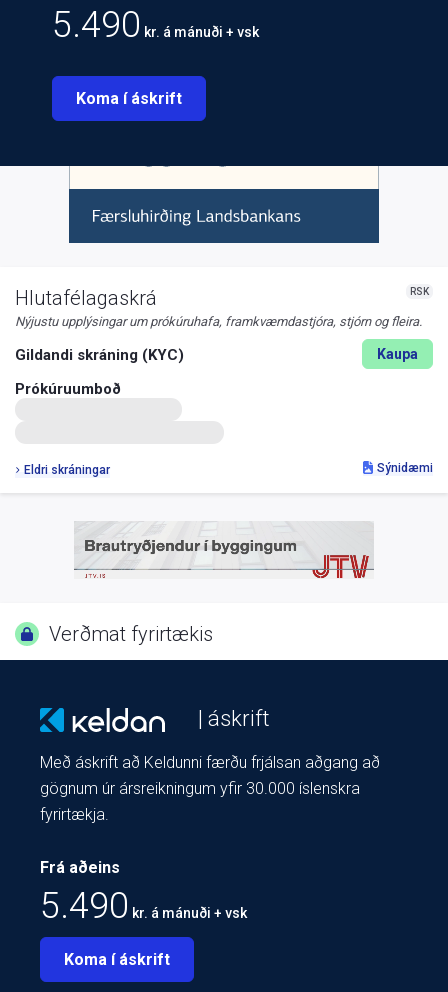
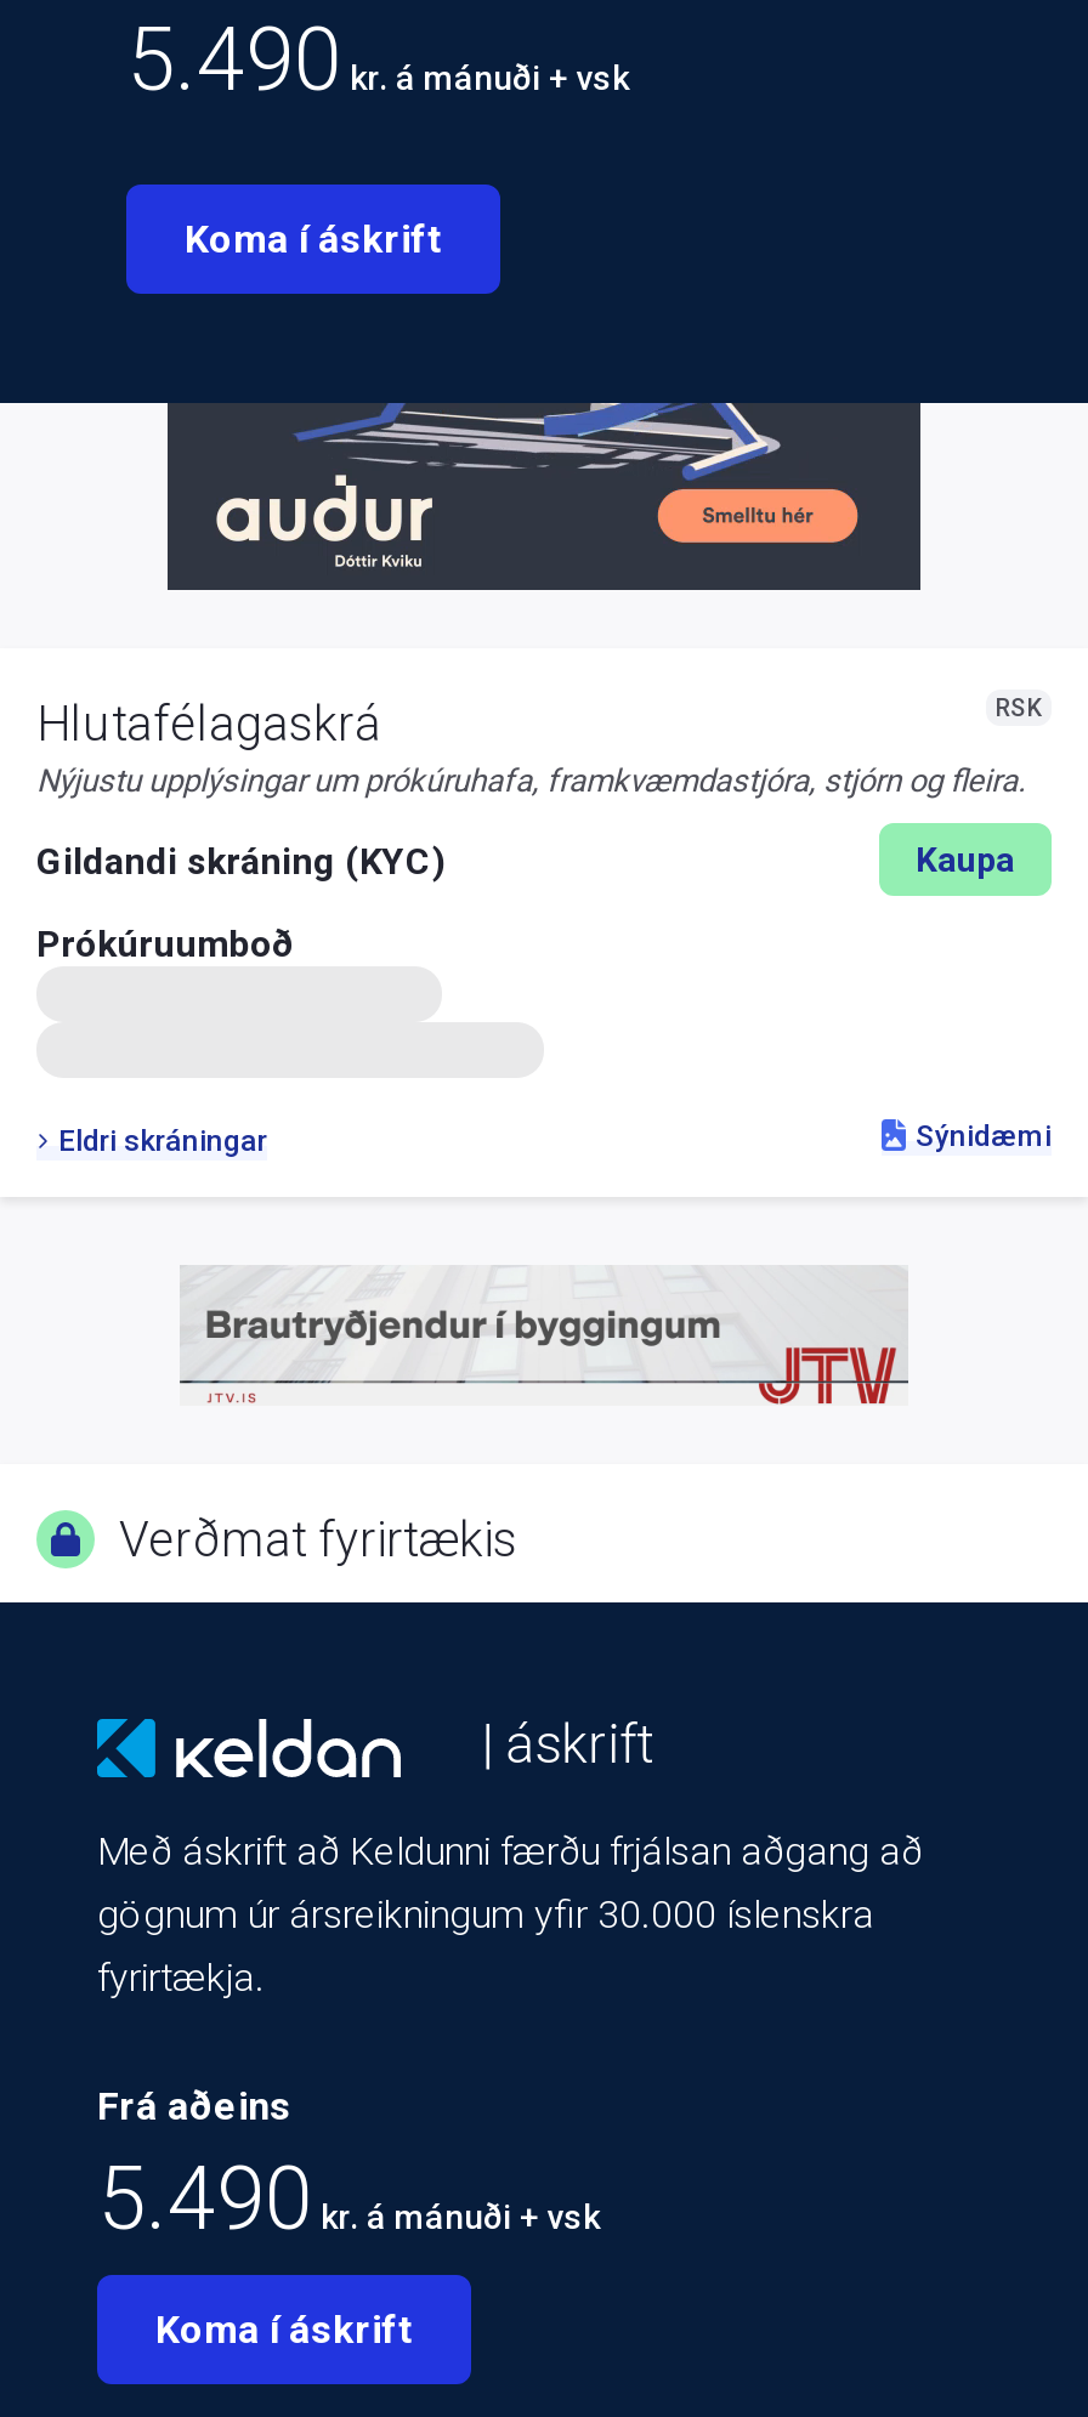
- [image]
+ [image]
